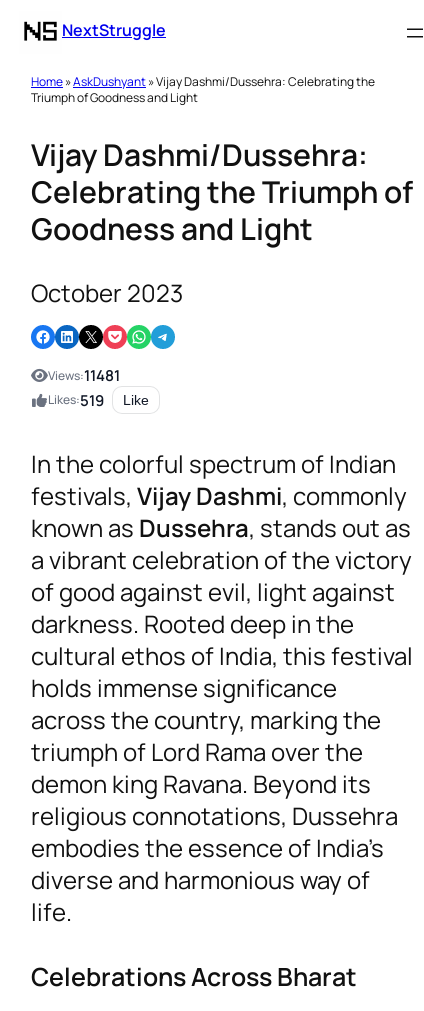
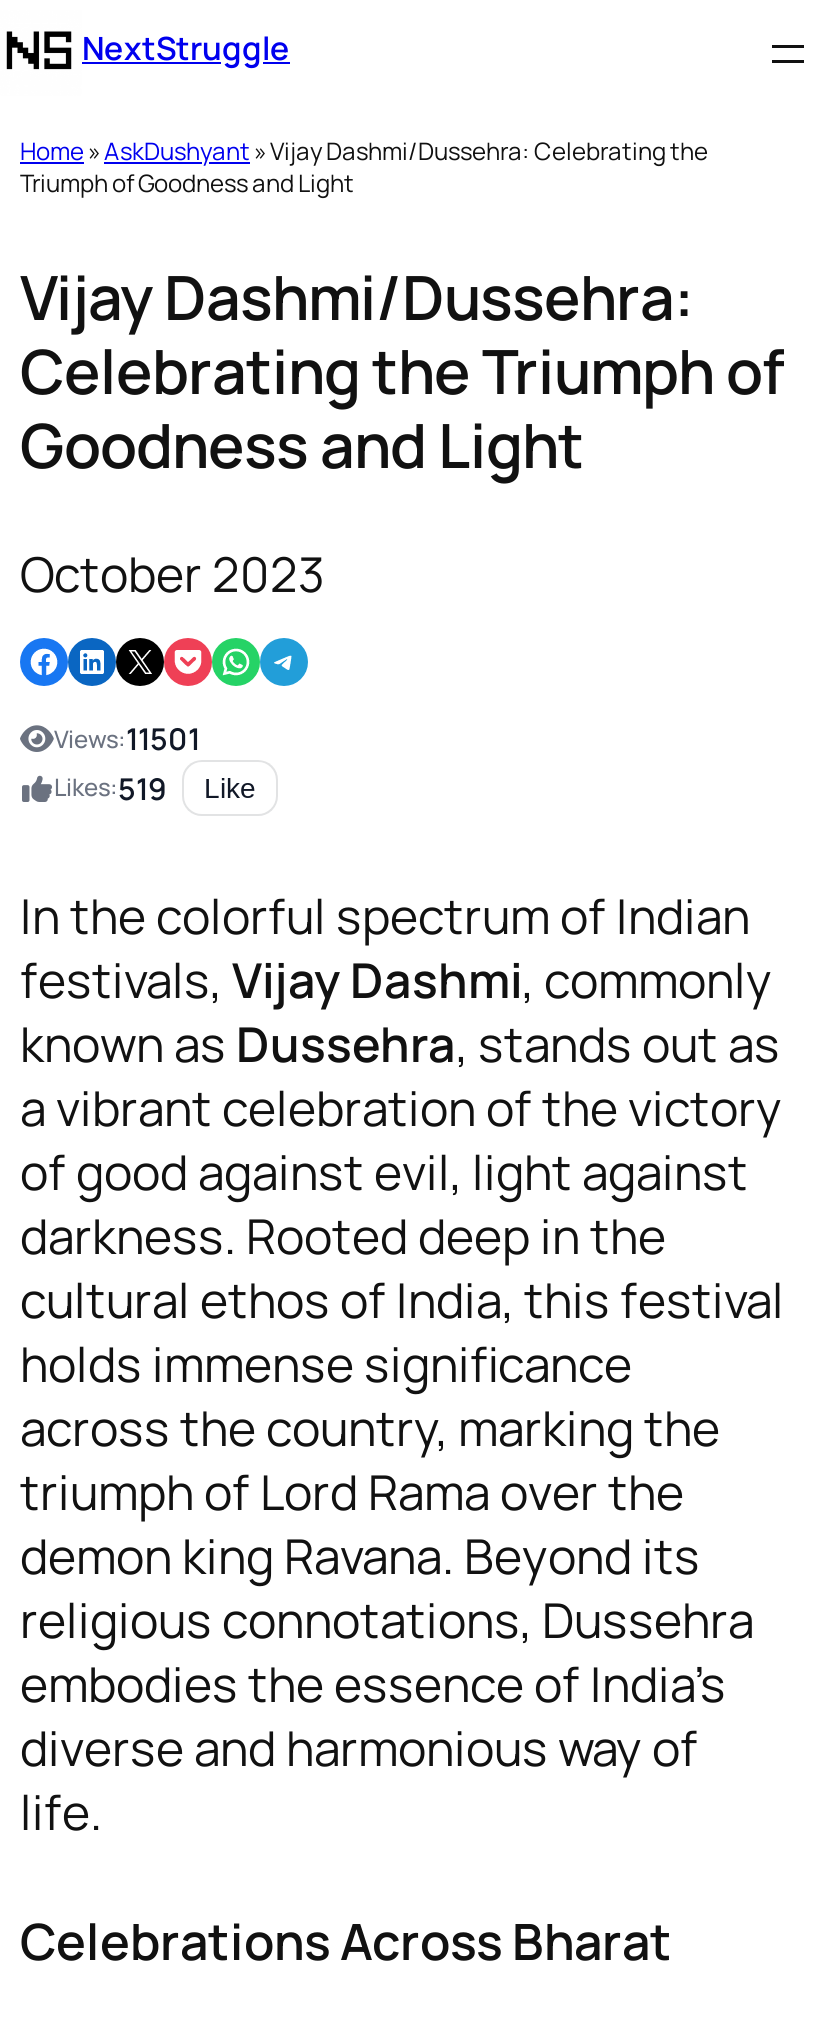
- Views:11481
+ Views:11501
